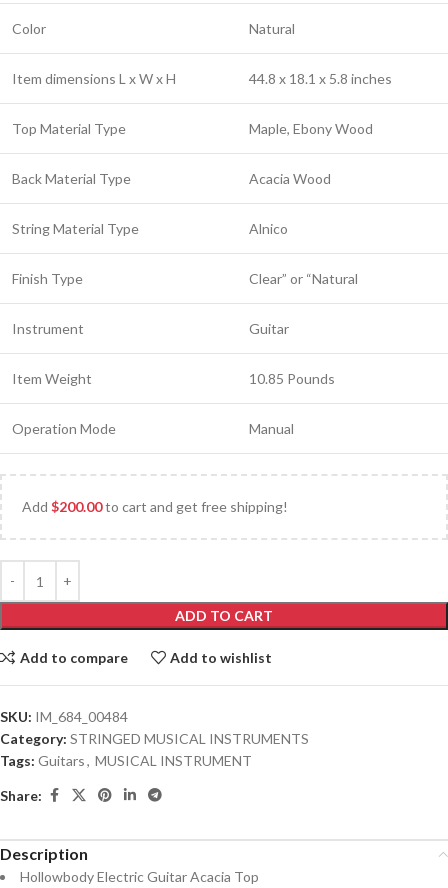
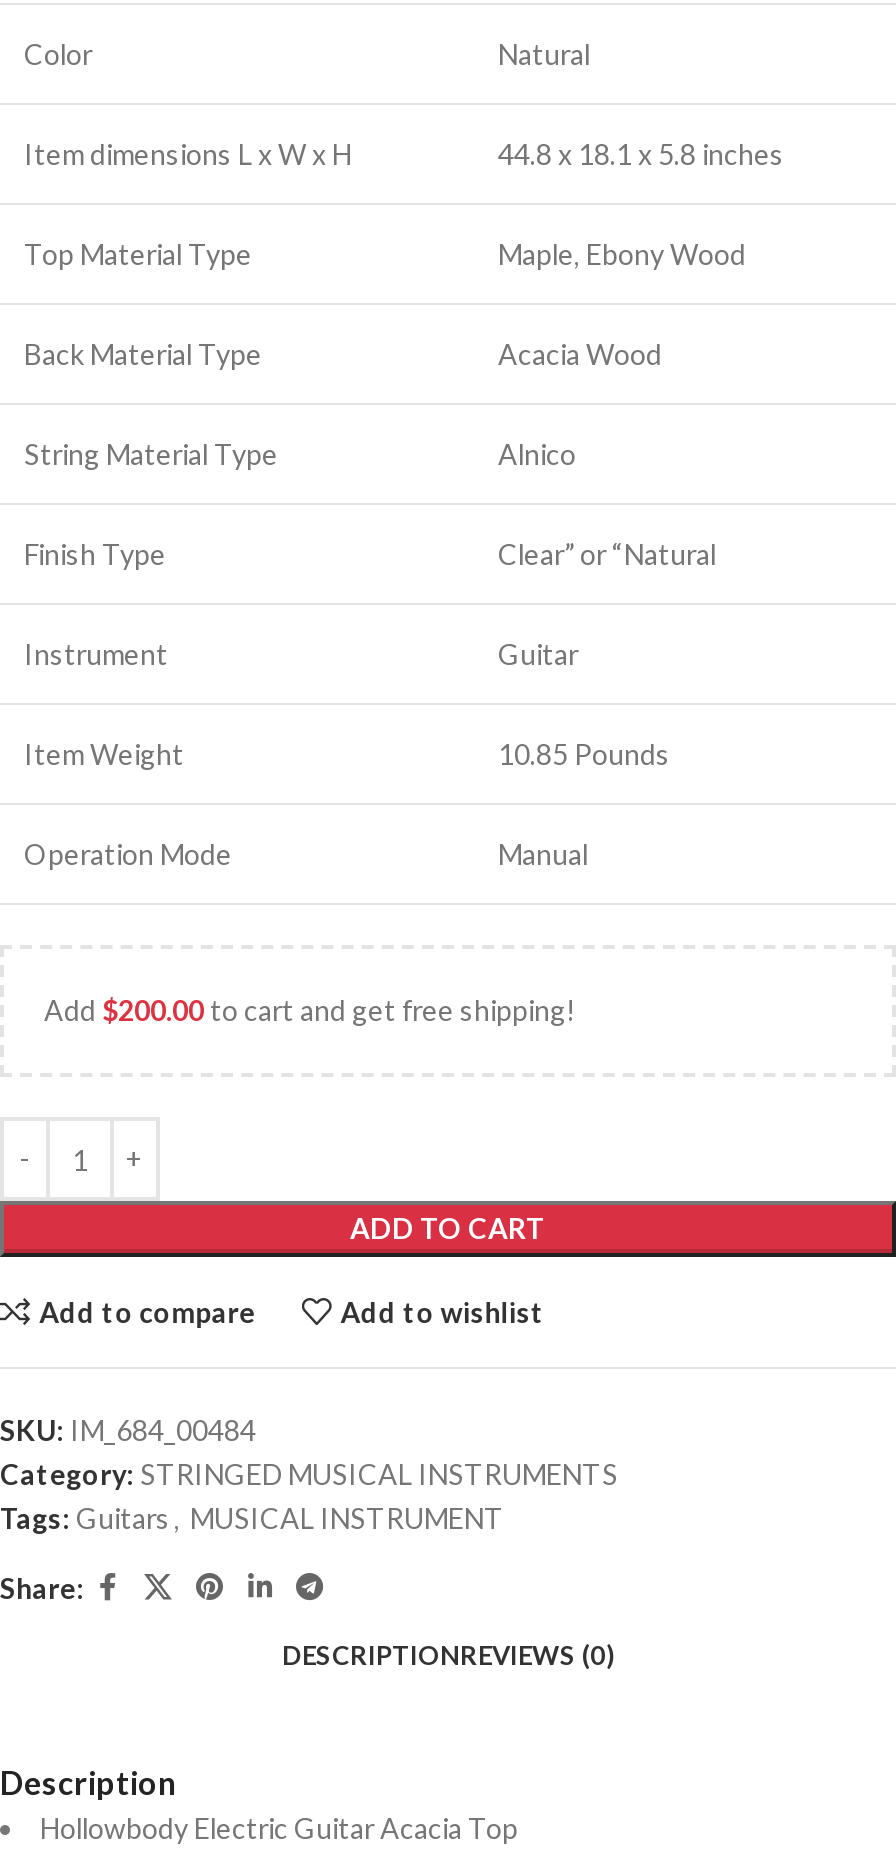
+ DESCRIPTIONREVIEWS (0)
